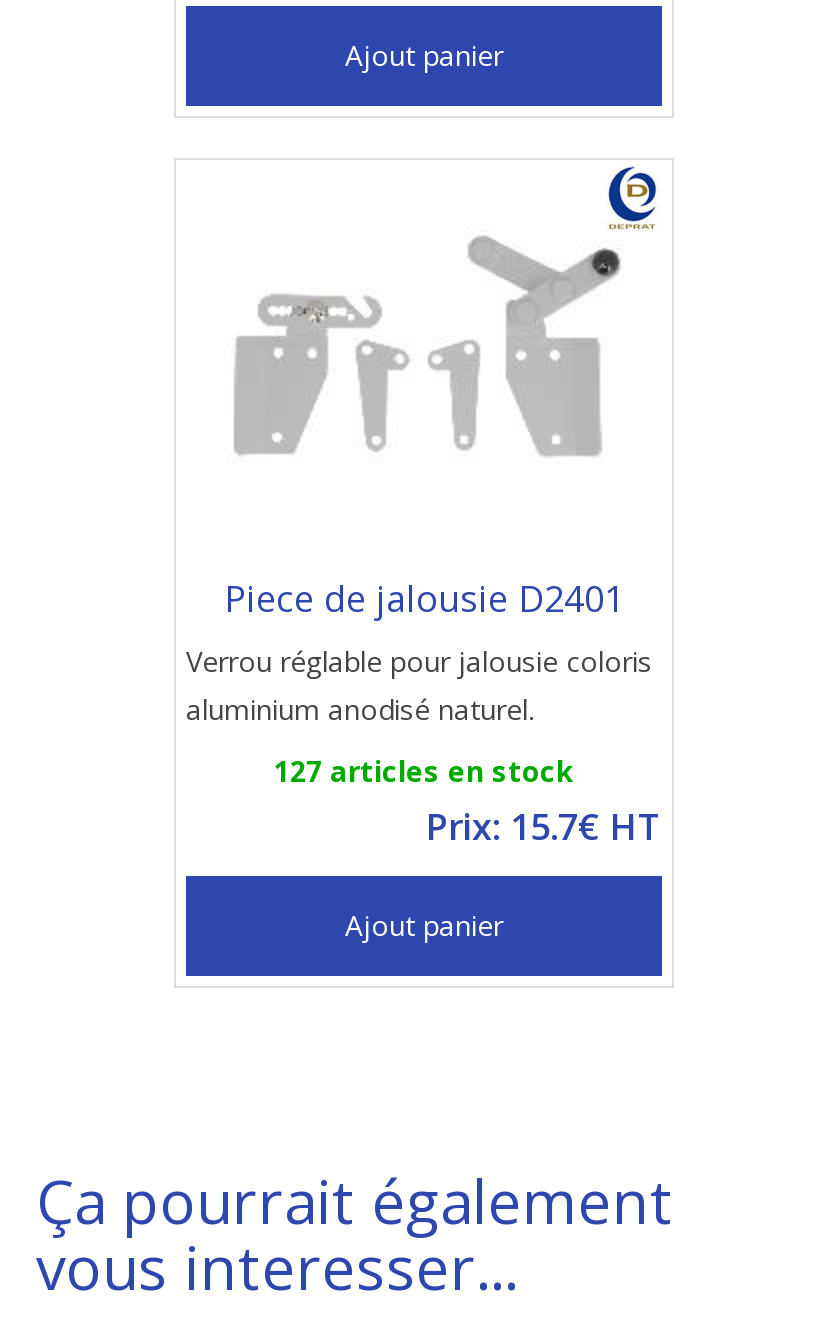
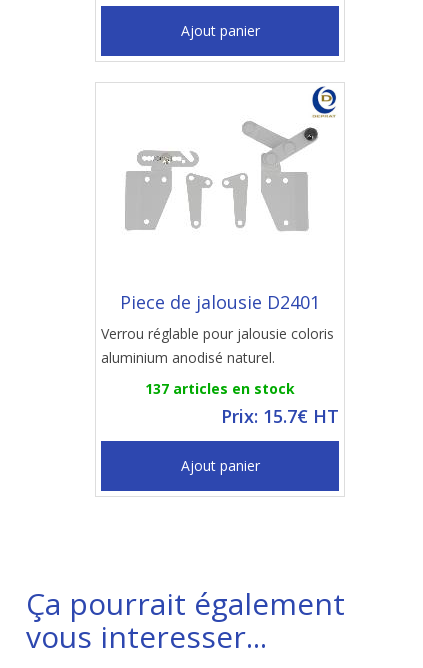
- 127 articles en stock
+ 137 articles en stock
